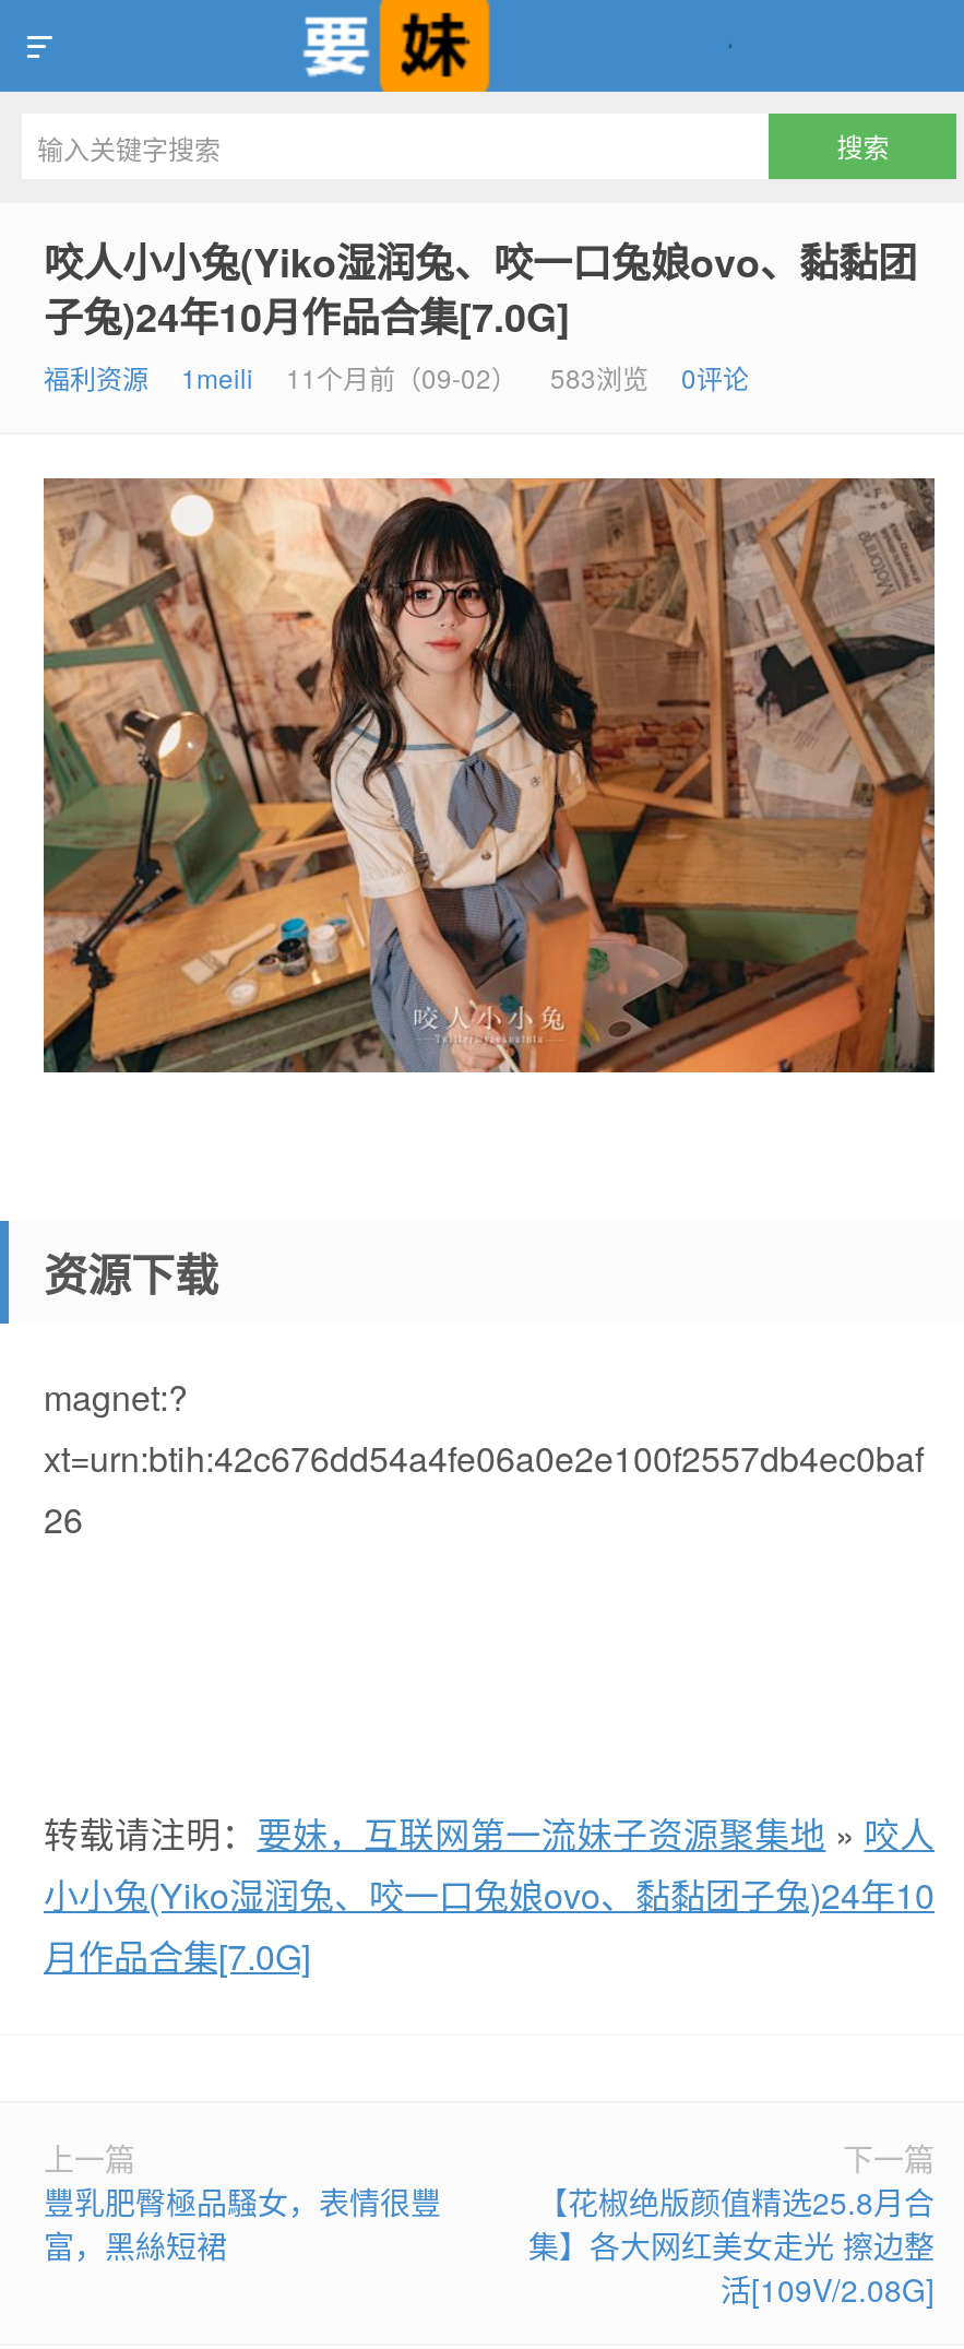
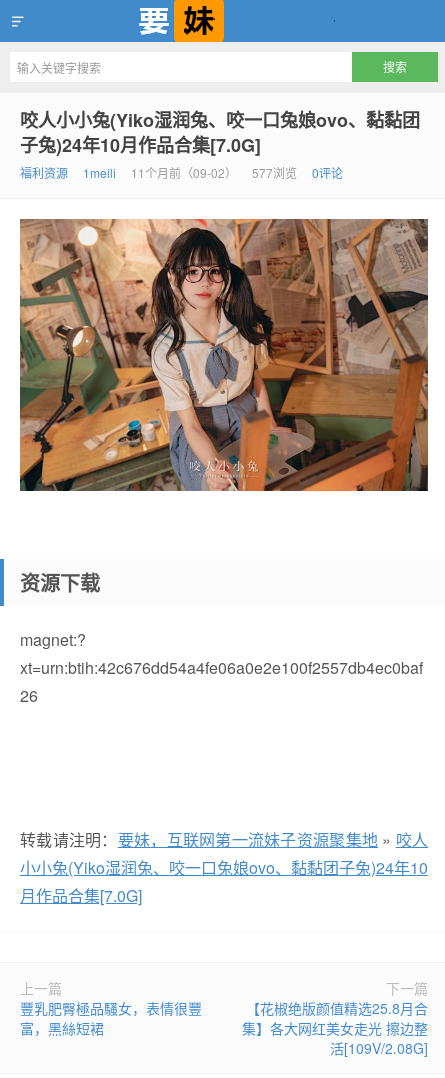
- 福利资源 1meili 11个月前（09-02） 583浏览 0评论
+ 福利资源 1meili 11个月前（09-02） 577浏览 0评论
